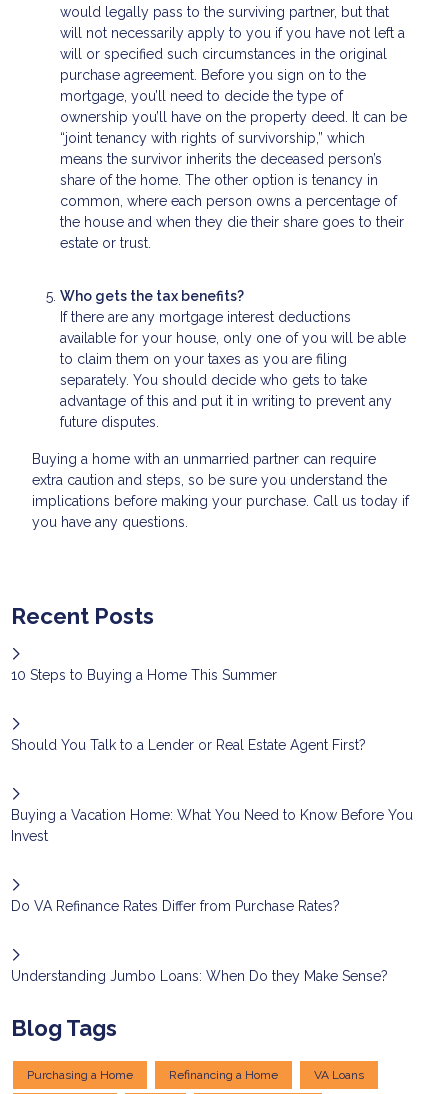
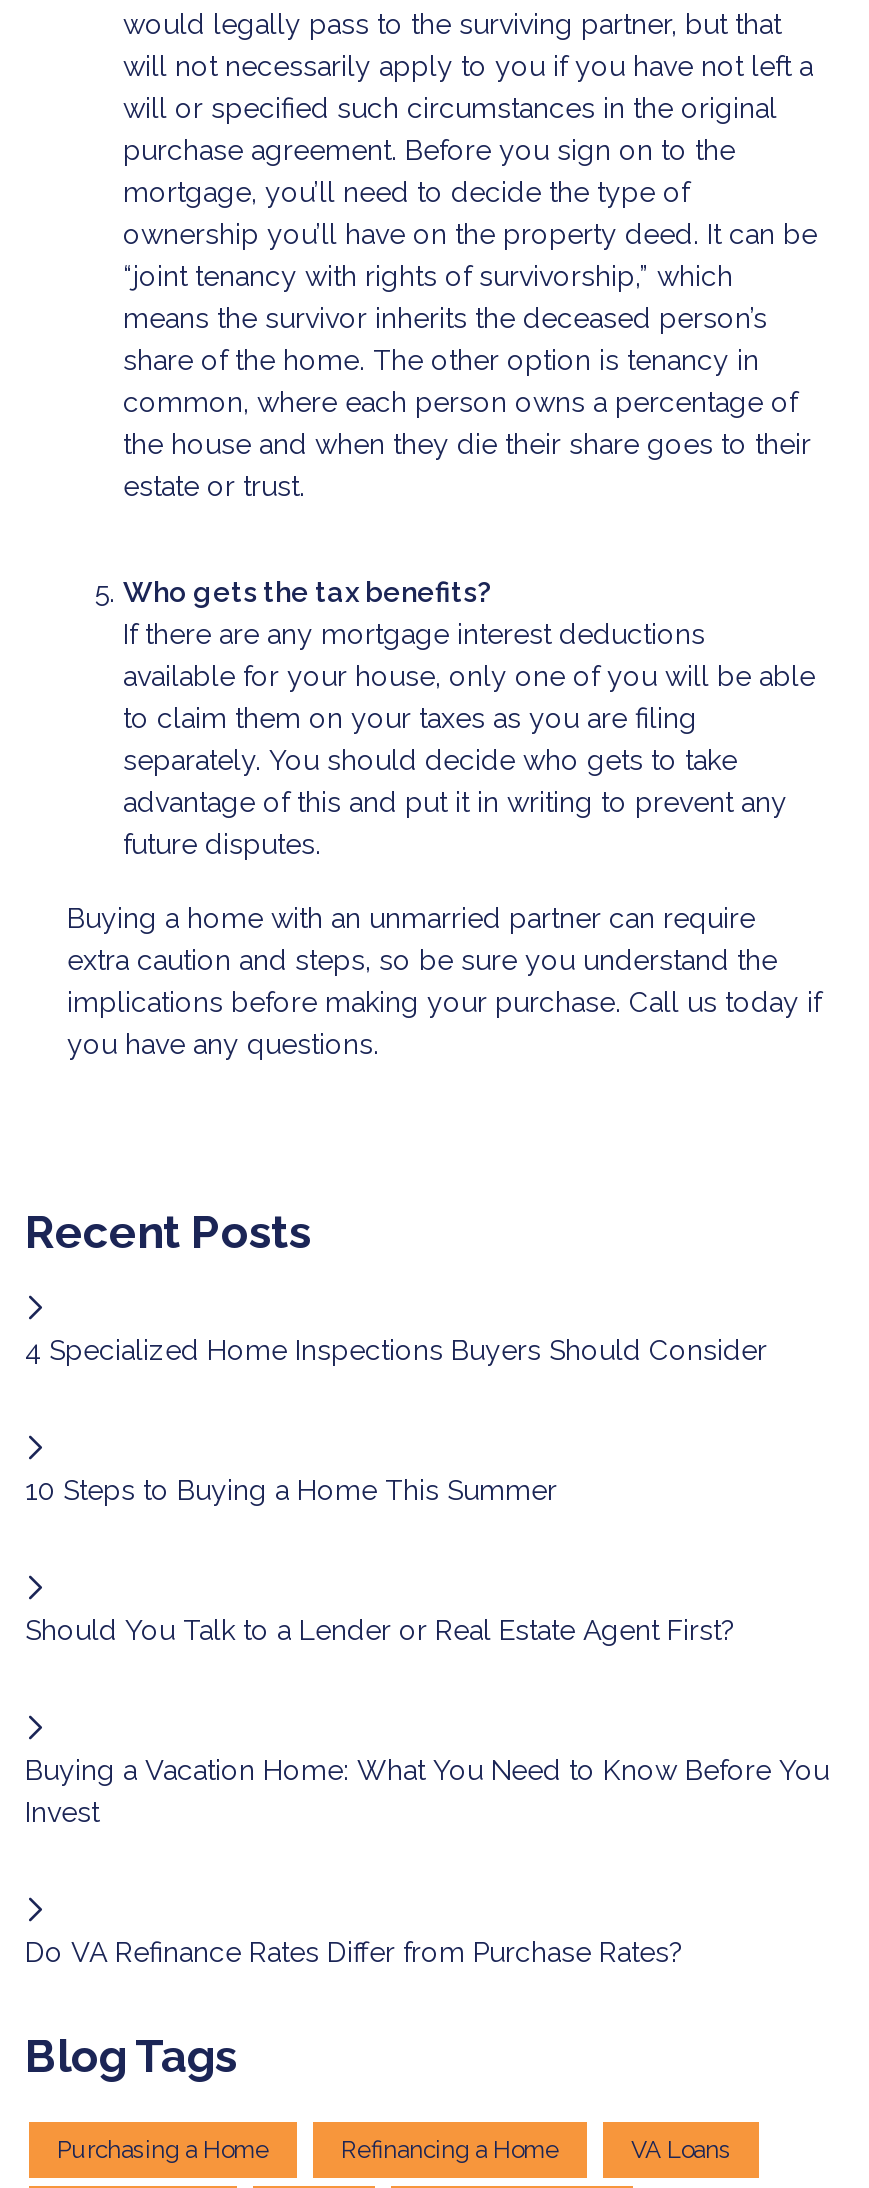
+ 4 Specialized Home Inspections Buyers Should Consider

moved down: 10 Steps to Buying a Home This Summer | Should You Talk to a Lender or Real Estate Agent First? | Buying a Vacation Home: What You Need to Know Before You | Invest | Do VA Refinance Rates Differ from Purchase Rates?

- Understanding Jumbo Loans: When Do they Make Sense?
